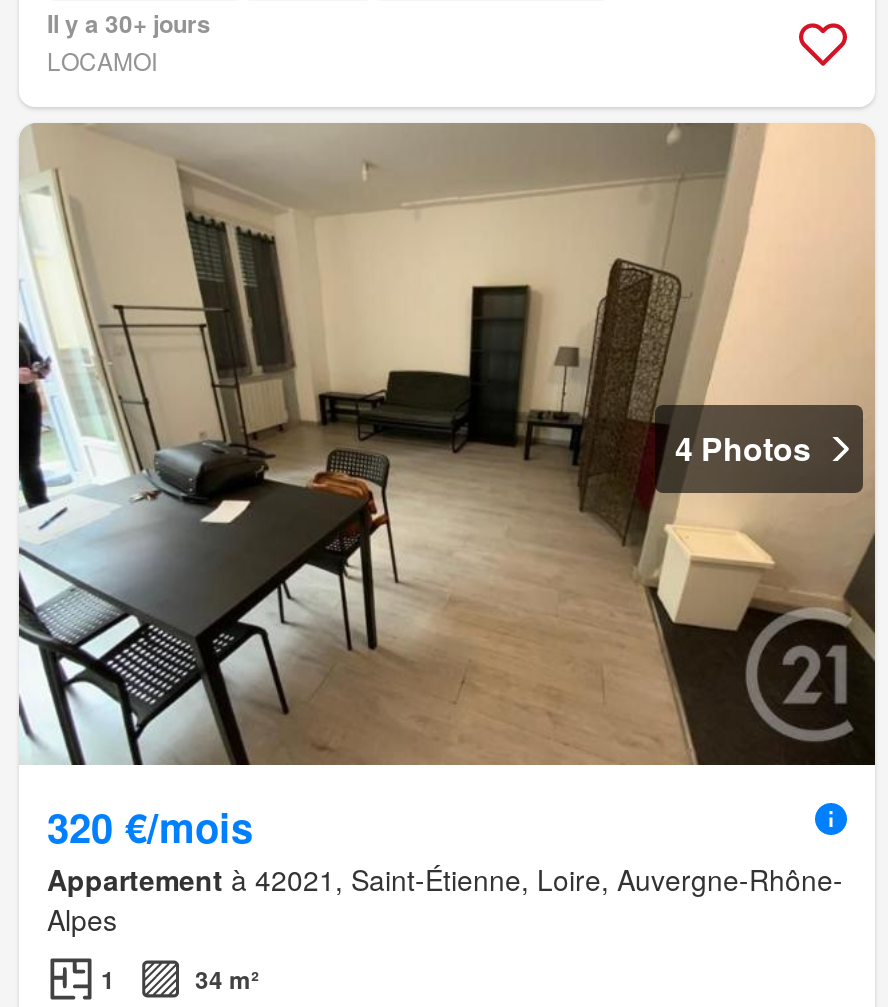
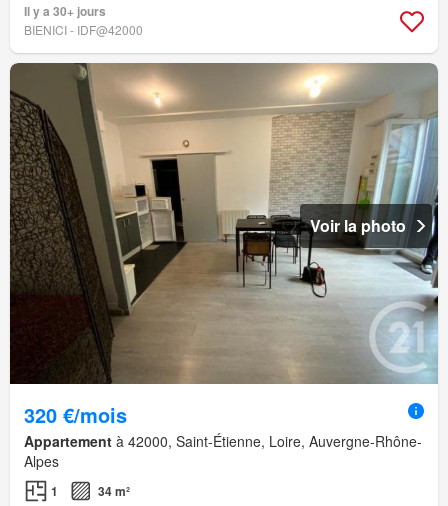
- LOCAMOI
+ BIENICI - IDF@42000

- [image]
- 4 Photos
+ [image]
+ Voir la photo

- Appartement à 42021, Saint-Étienne, Loire, Auvergne-Rhône-
+ Appartement à 42000, Saint-Étienne, Loire, Auvergne-Rhône-
